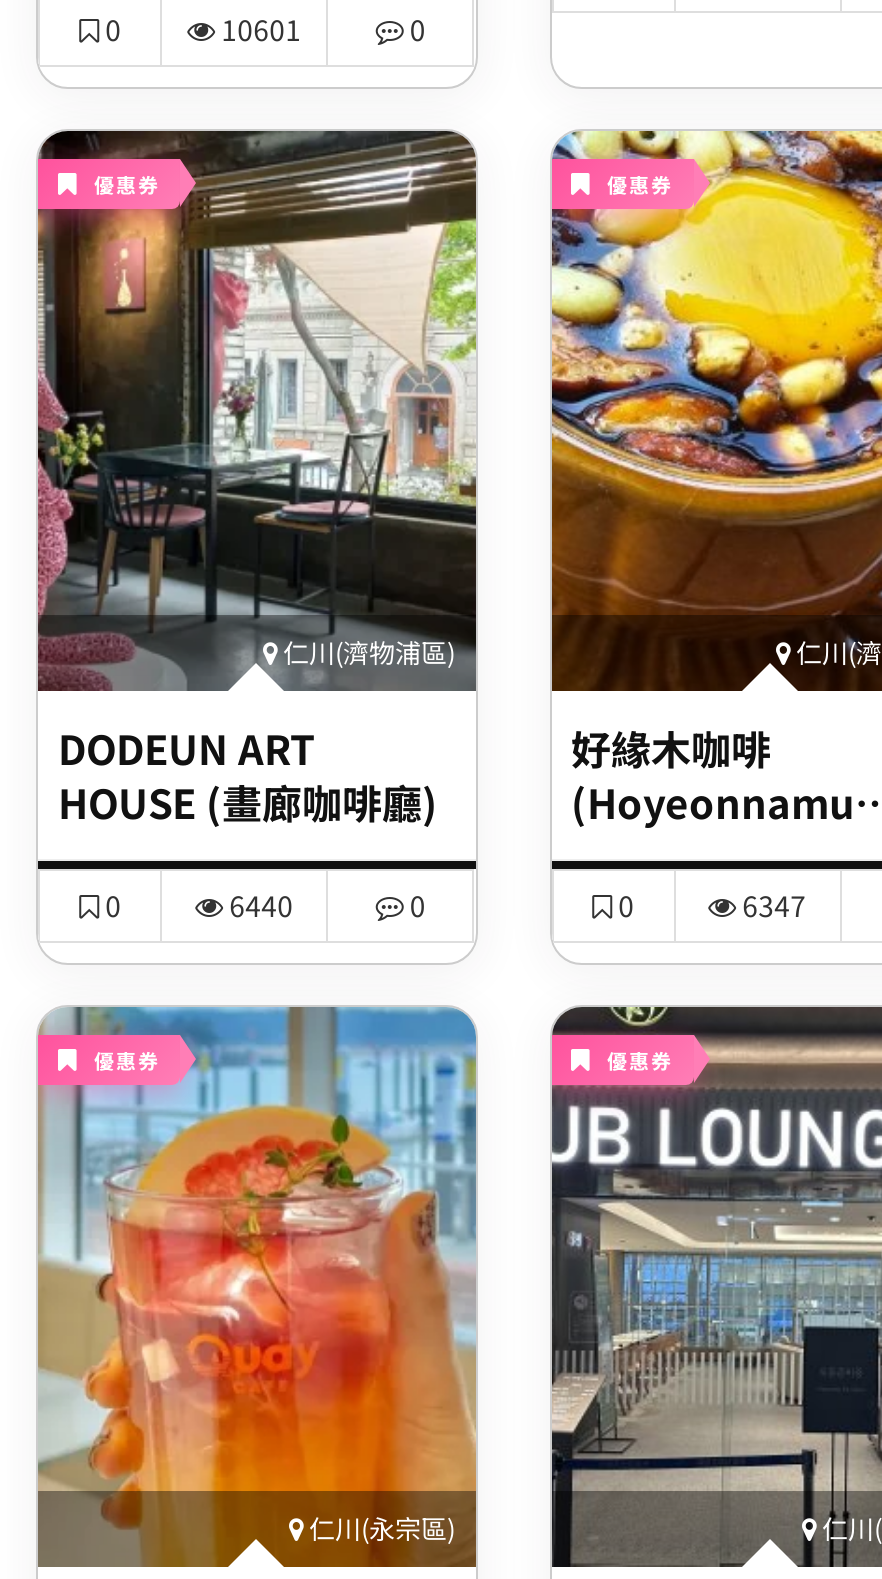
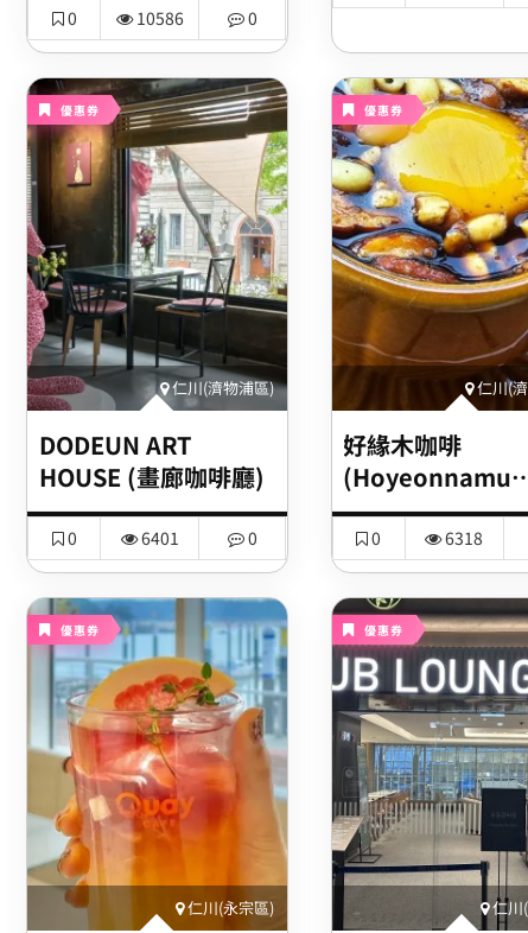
- 10601
+ 10586

- 6440
+ 6401

- 6347
+ 6318
